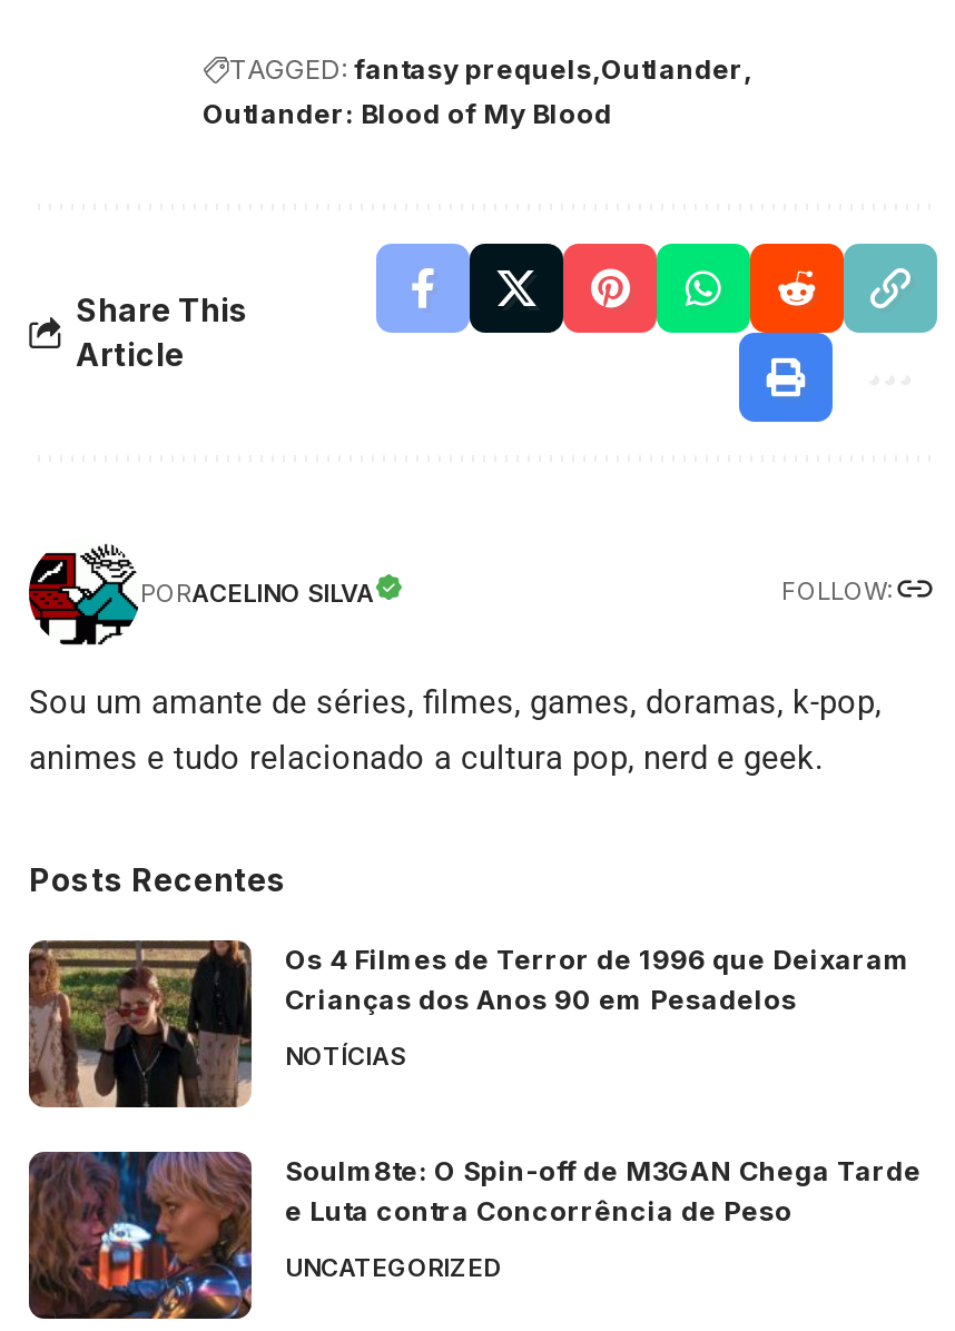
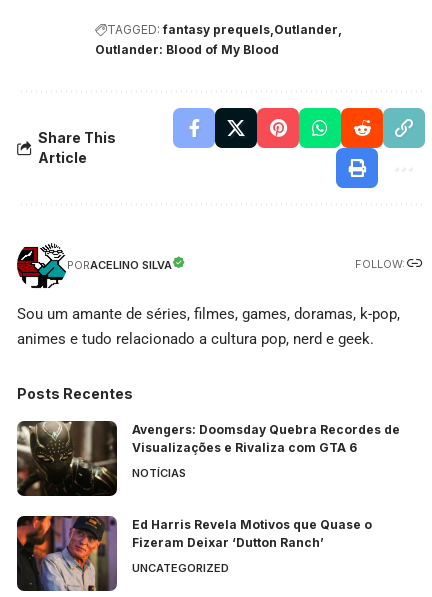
- [image]
- Os 4 Filmes de Terror de 1996 que Deixaram
- Crianças dos Anos 90 em Pesadelos
+ [image]
+ Avengers: Doomsday Quebra Recordes de
+ Visualizações e Rivaliza com GTA 6

- [image]
- Soulm8te: O Spin-off de M3GAN Chega Tarde
- e Luta contra Concorrência de Peso
+ [image]
+ Ed Harris Revela Motivos que Quase o
+ Fizeram Deixar ‘Dutton Ranch’
